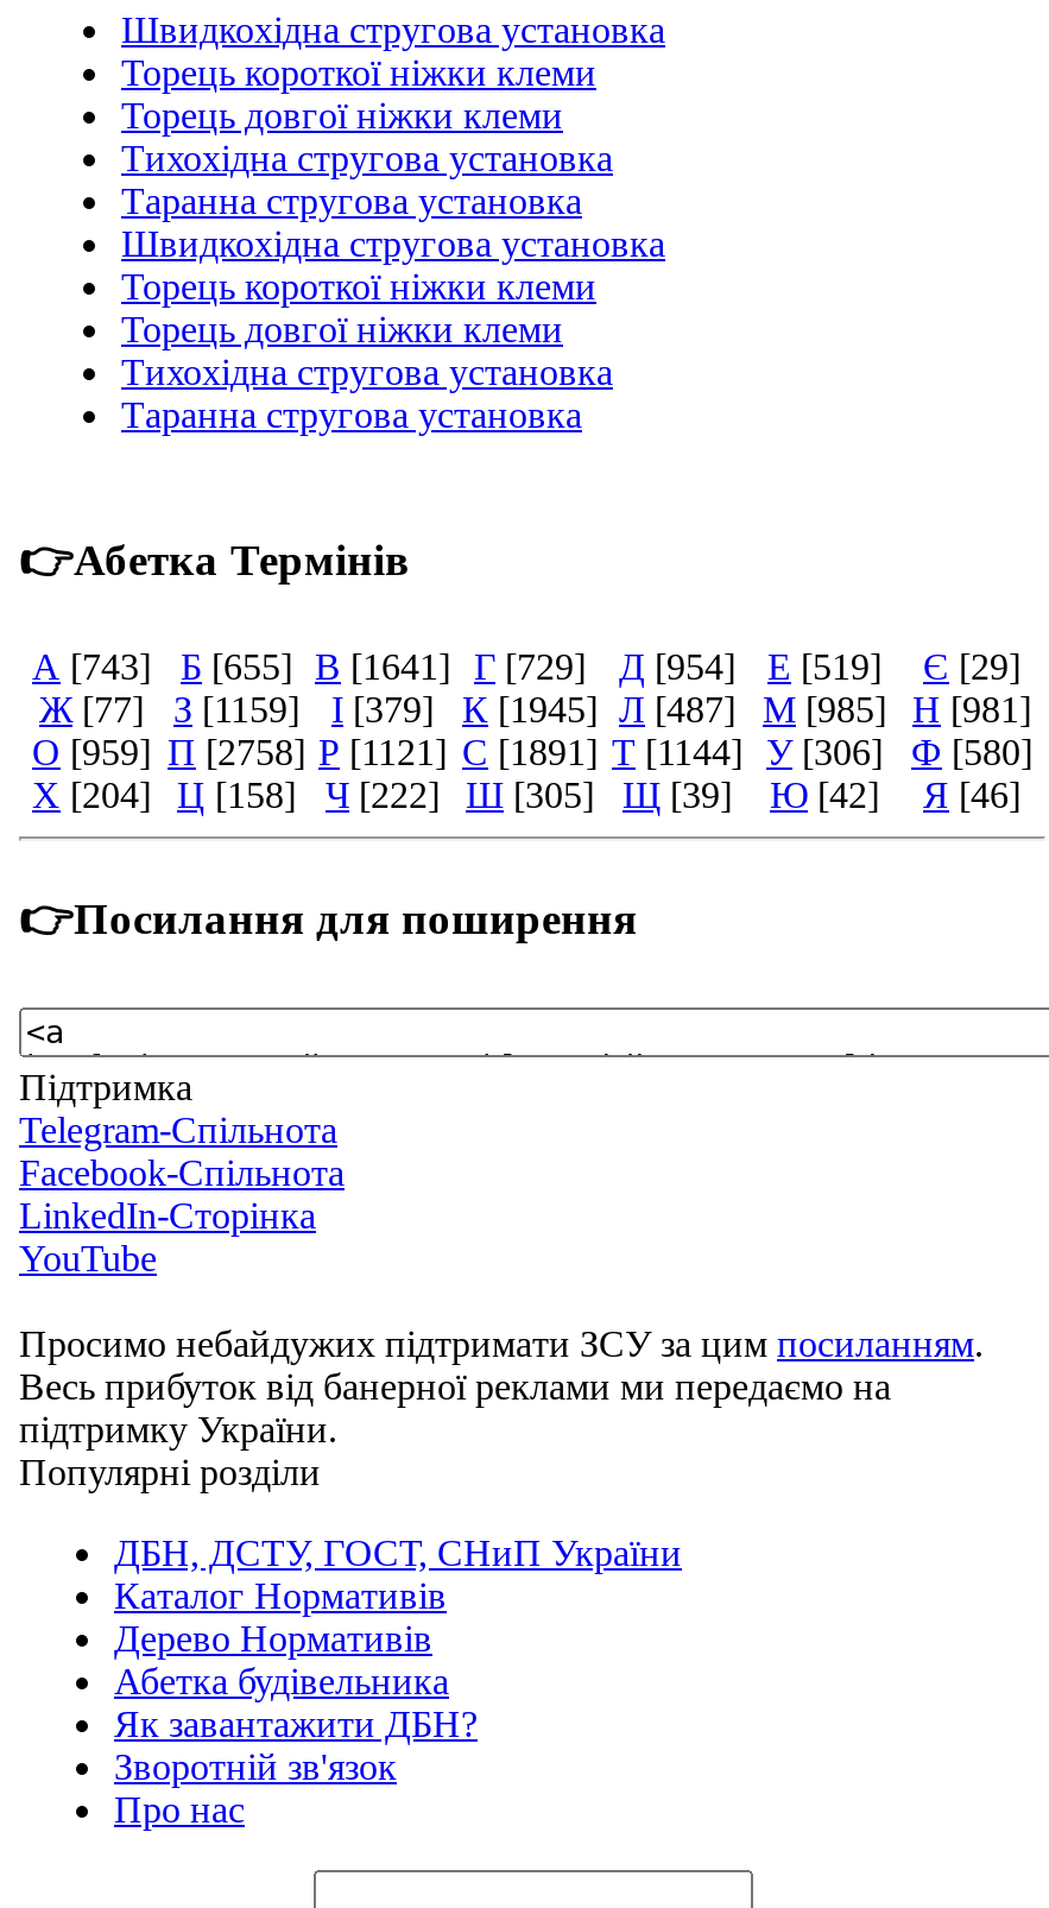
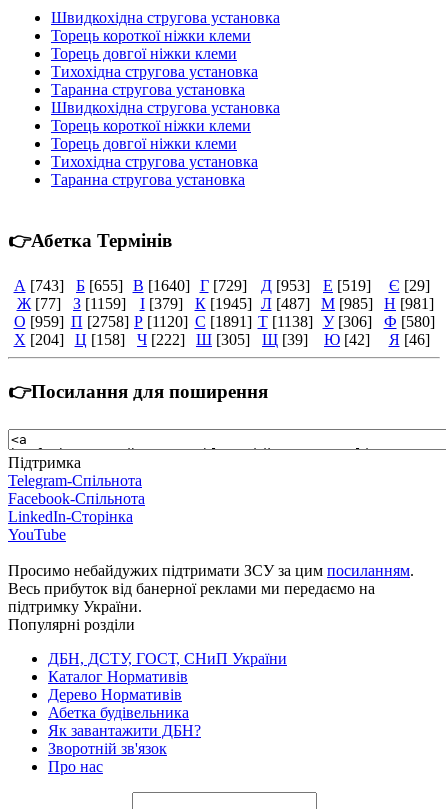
- Б [655] В [1641] Г [729]
+ Б [655] В [1640] Г [729]

- Д [954]
+ Д [953]

- О [959] П [2758] Р [1121] С [1891] Т [1144] У [306] Ф [580]
+ О [959] П [2758] Р [1120] С [1891] Т [1138] У [306] Ф [580]
